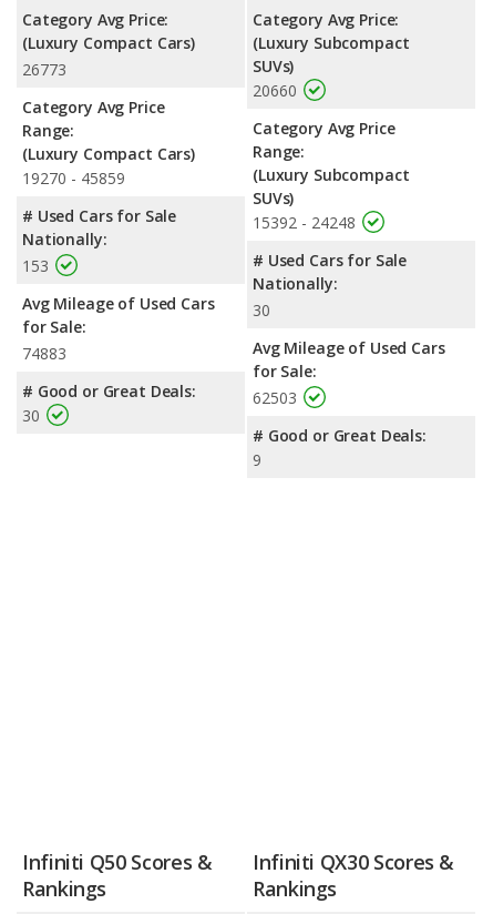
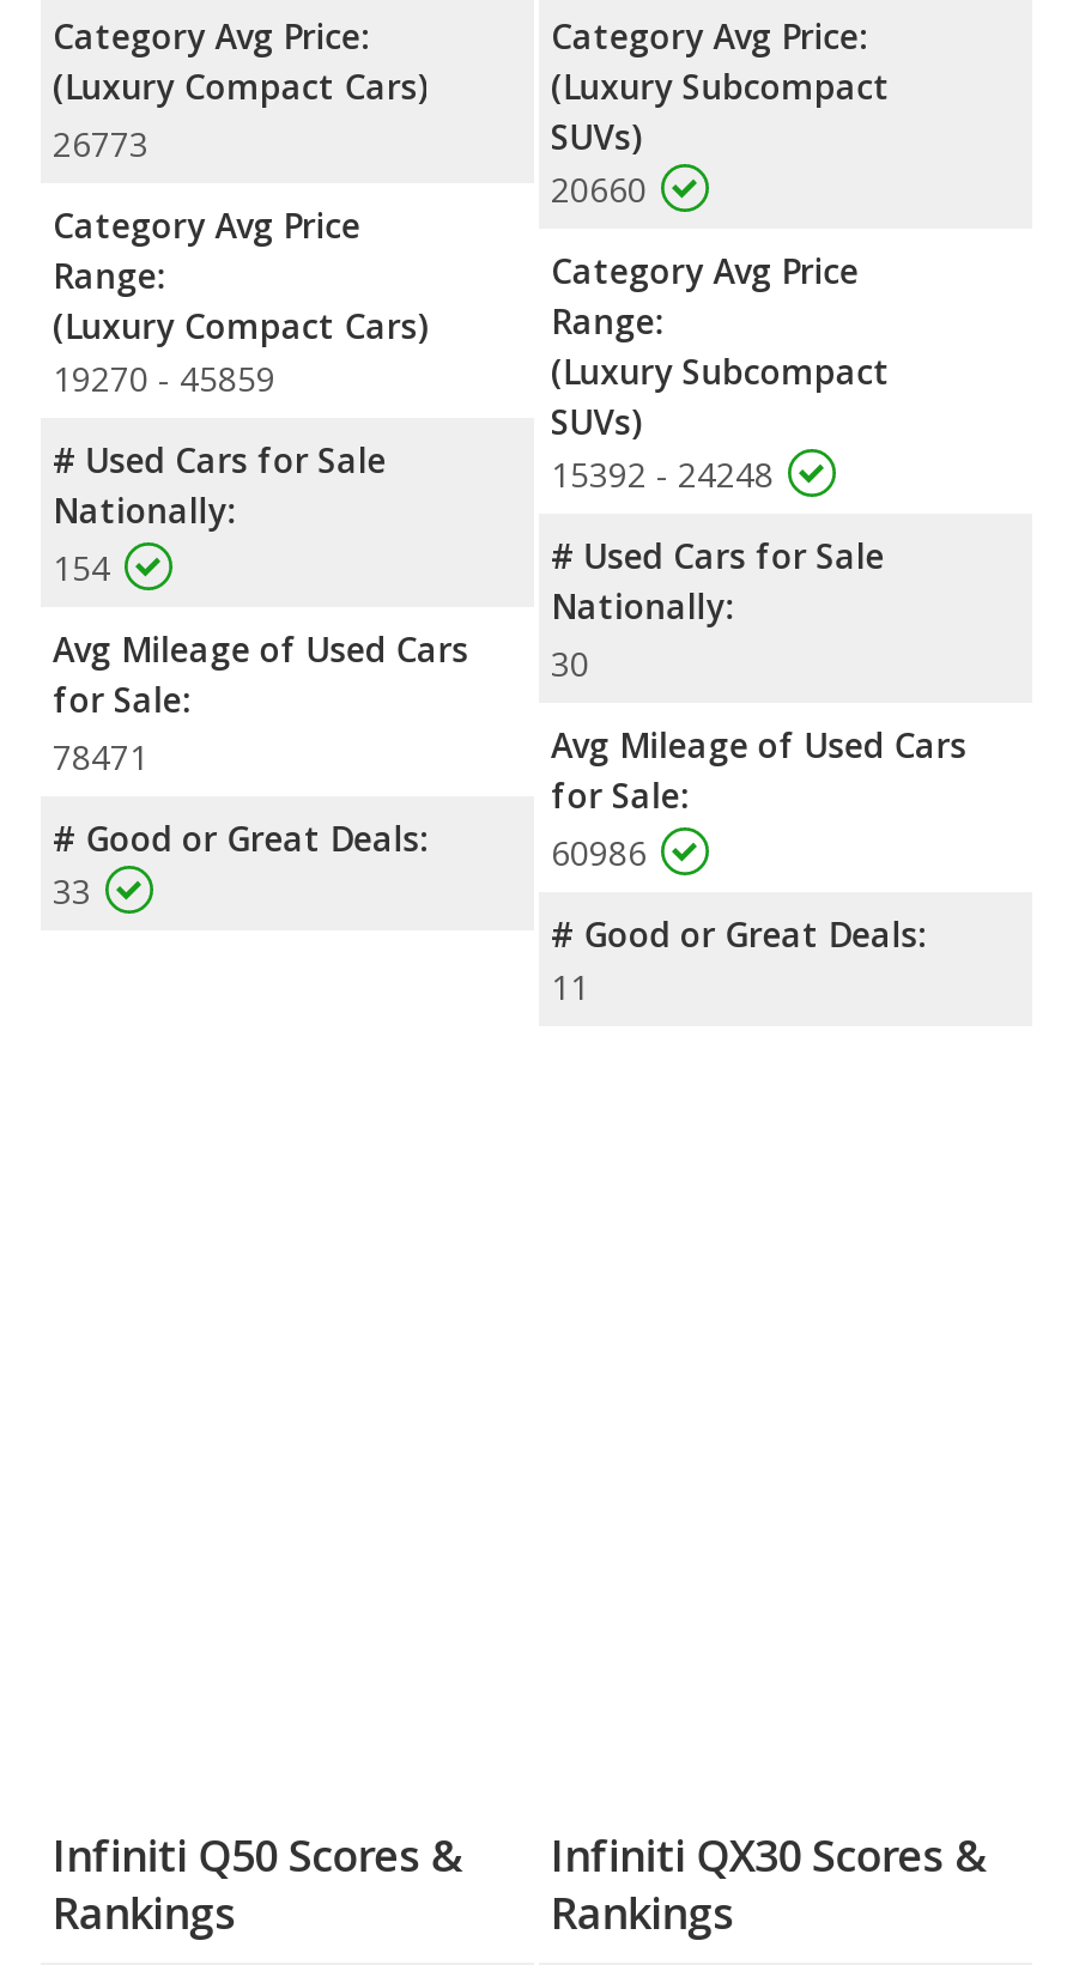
- 153
+ 154

- 74883
+ 78471

- 62503
+ 60986

- 30
+ 33

- 9
+ 11
